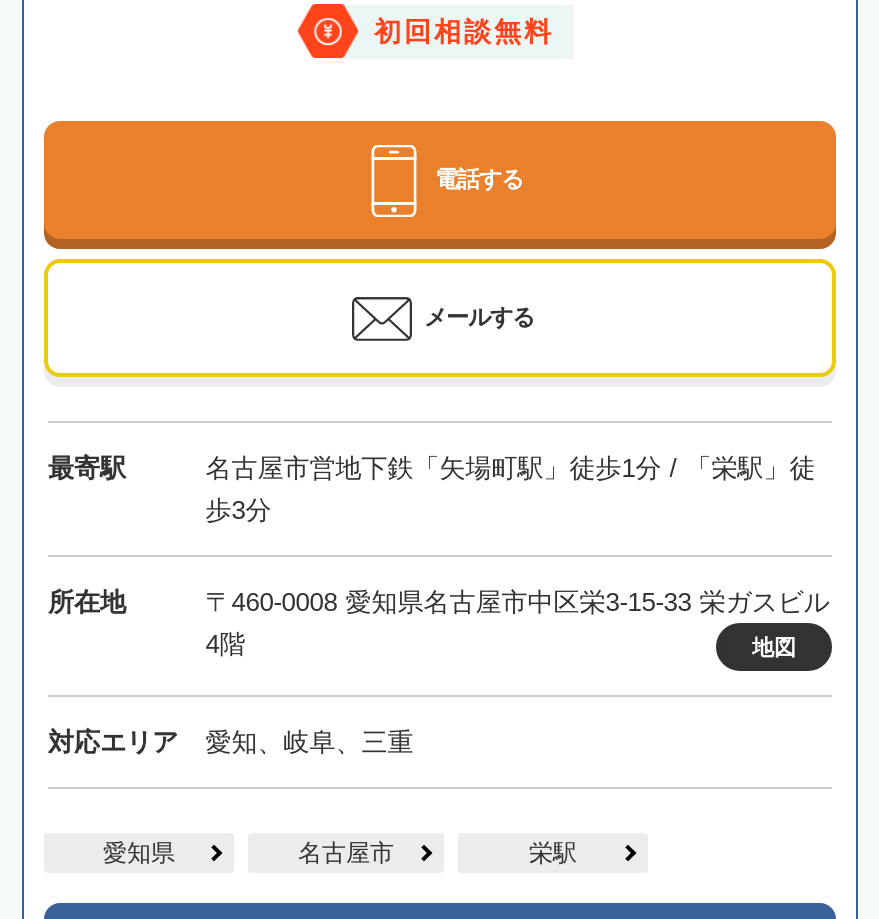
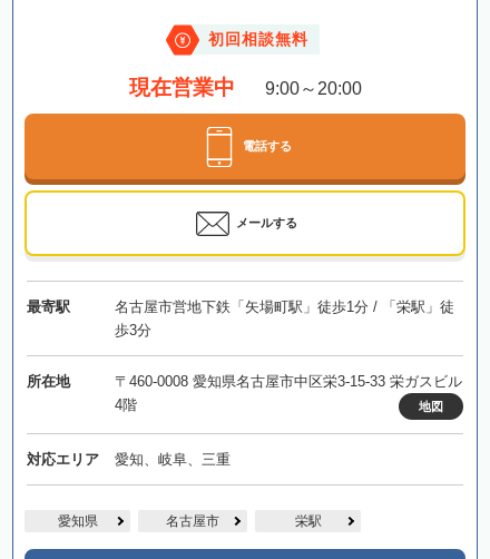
+ 現在営業中
+ 9:00～20:00
